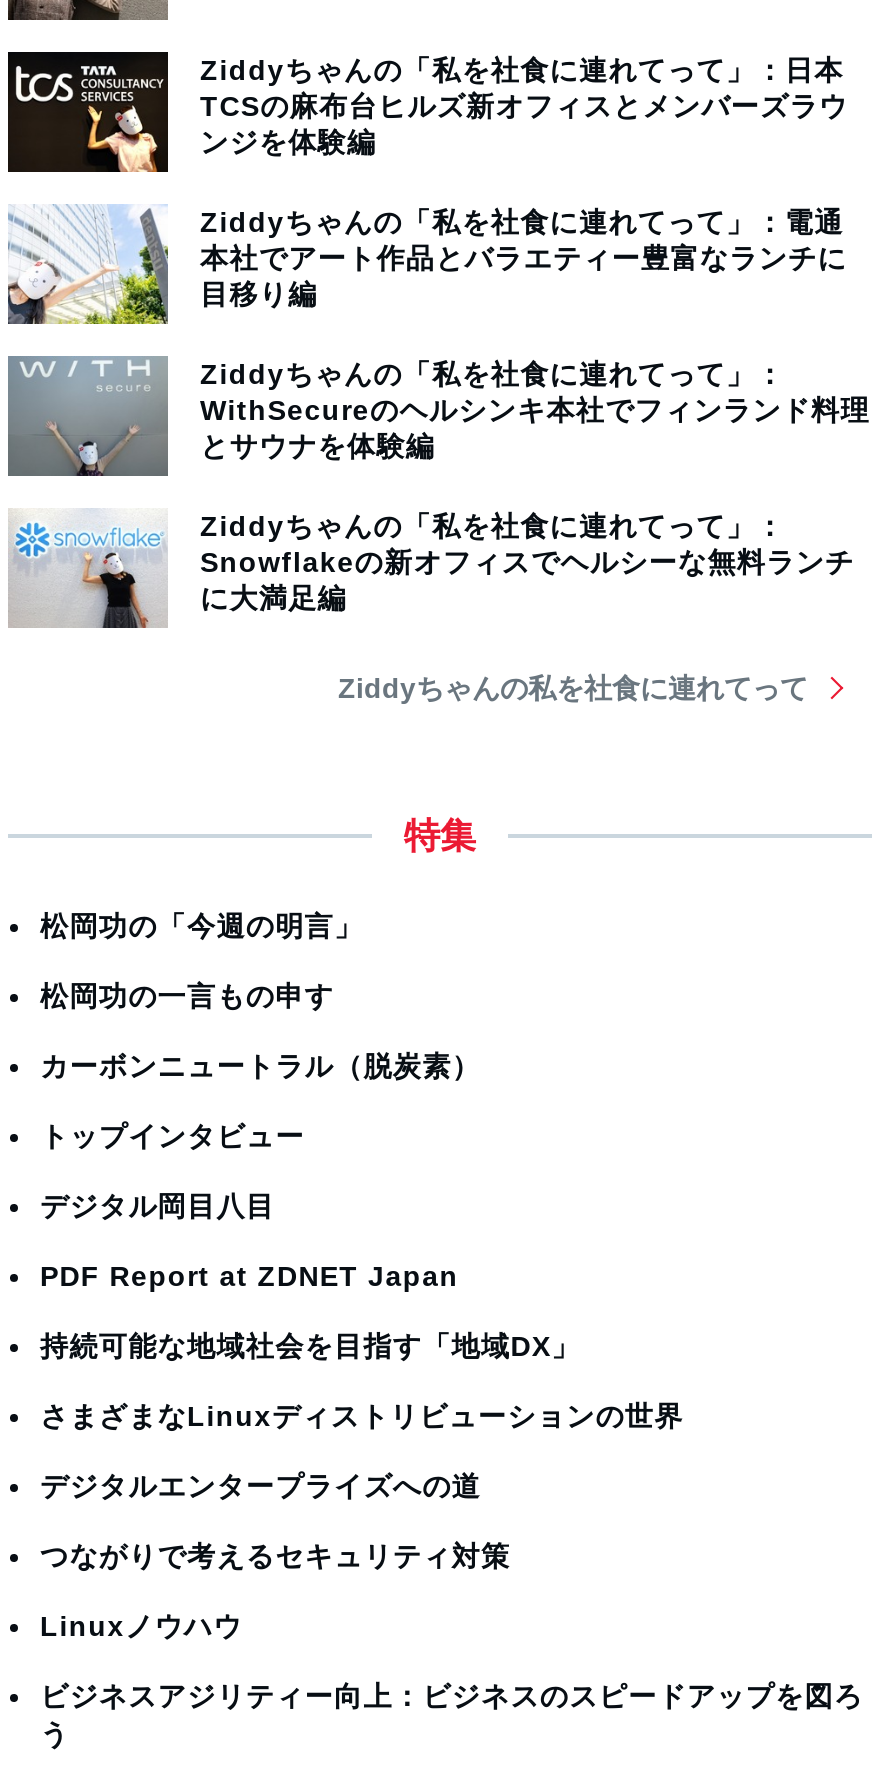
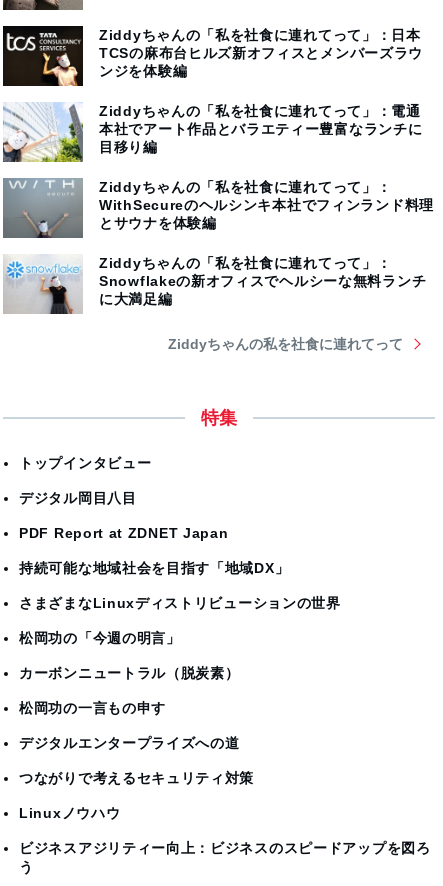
moved down: 松岡功の「今週の明言」 | カーボンニュートラル（脱炭素） | 松岡功の一言もの申す

moved up: トップインタビュー | デジタル岡目八目 | PDF Report at ZDNET Japan | 持続可能な地域社会を目指す「地域DX」 | さまざまなLinuxディストリビューションの世界
